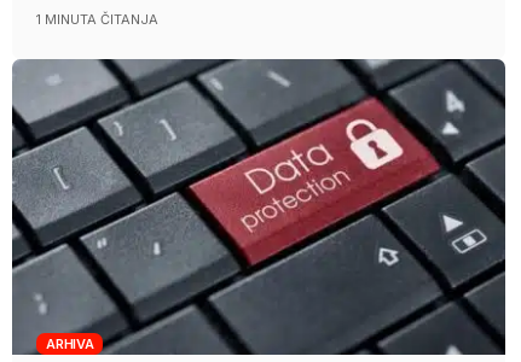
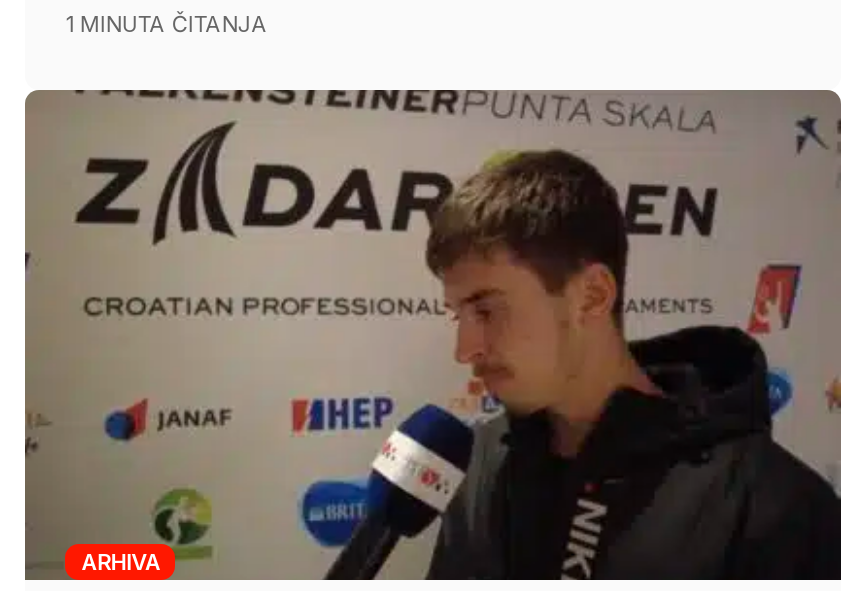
- [image]
+ [image]
